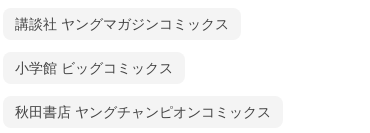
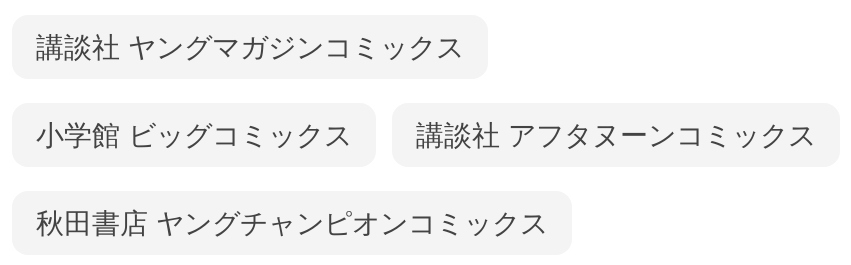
+ 講談社 アフタヌーンコミックス
